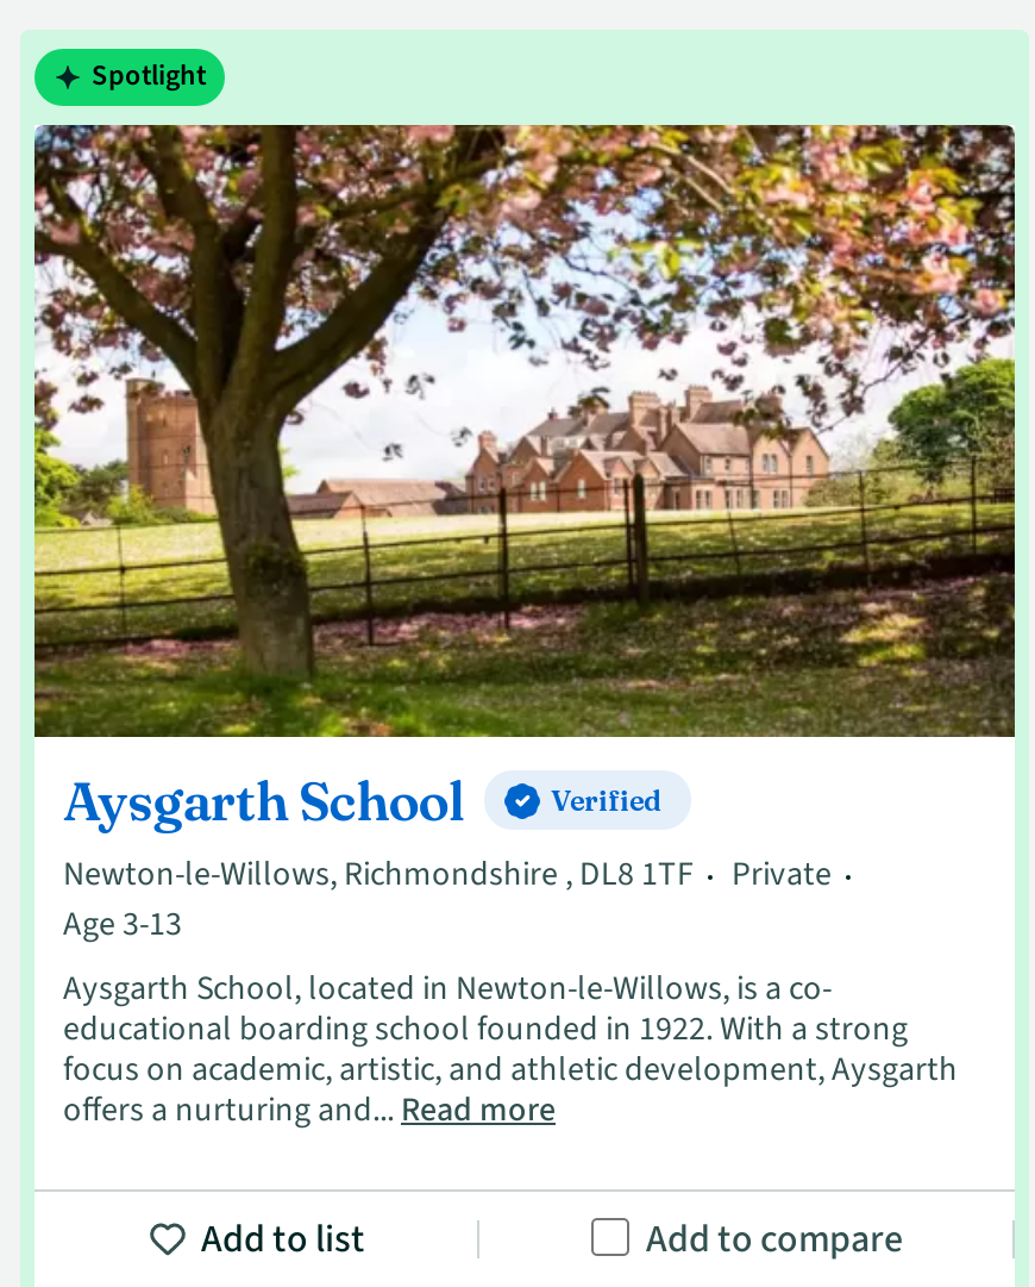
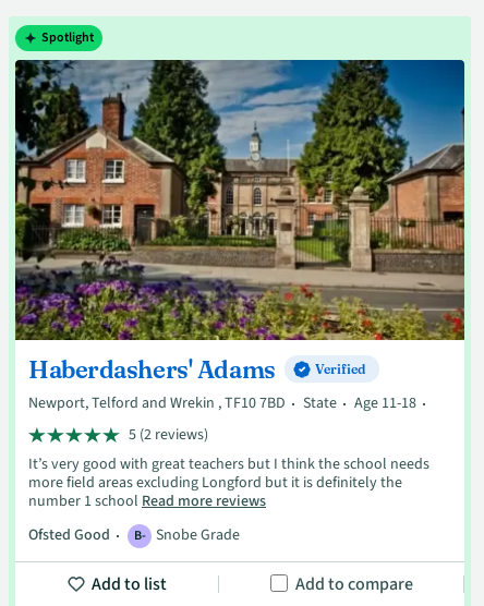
- [image]
- Aysgarth School
+ [image]
+ Haberdashers' Adams

- Newton-le-Willows, Richmondshire , DL8 1TF
- Private
- Age 3-13
- Aysgarth School, located in Newton-le-Willows, is a co-
- educational boarding school founded in 1922. With a strong
- focus on academic, artistic, and athletic development, Aysgarth
- offers a nurturing and... Read more
+ Newport, Telford and Wrekin , TF10 7BD
+ State
+ Age 11-18
+ 5 (2 reviews)
+ It’s very good with great teachers but I think the school needs
+ more field areas excluding Longford but it is definitely the
+ number 1 school Read more reviews
+ Ofsted Good
+ B- Snobe Grade
